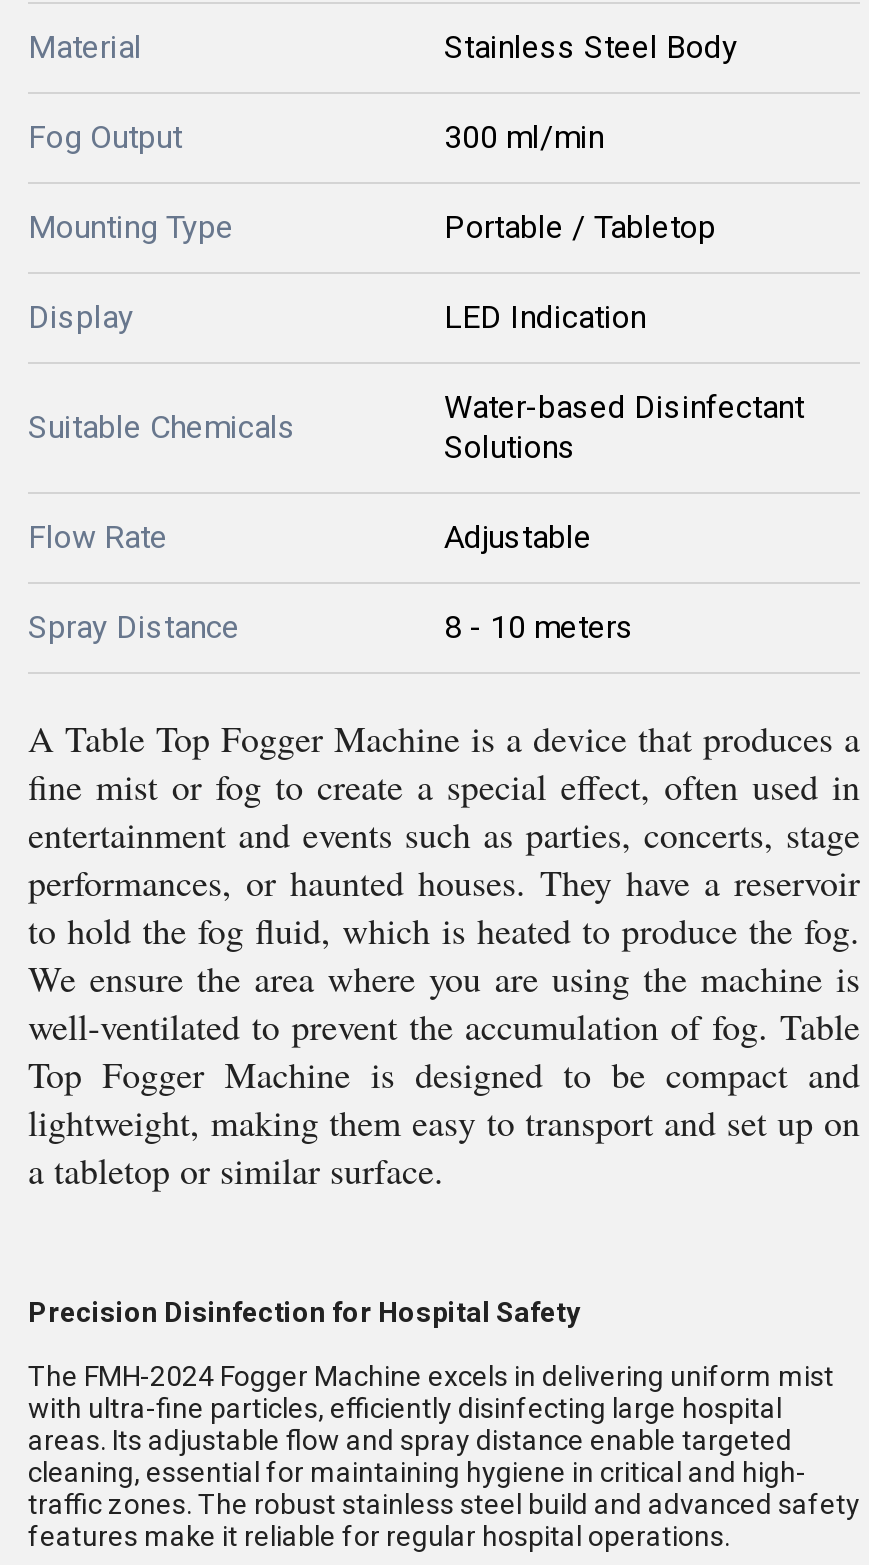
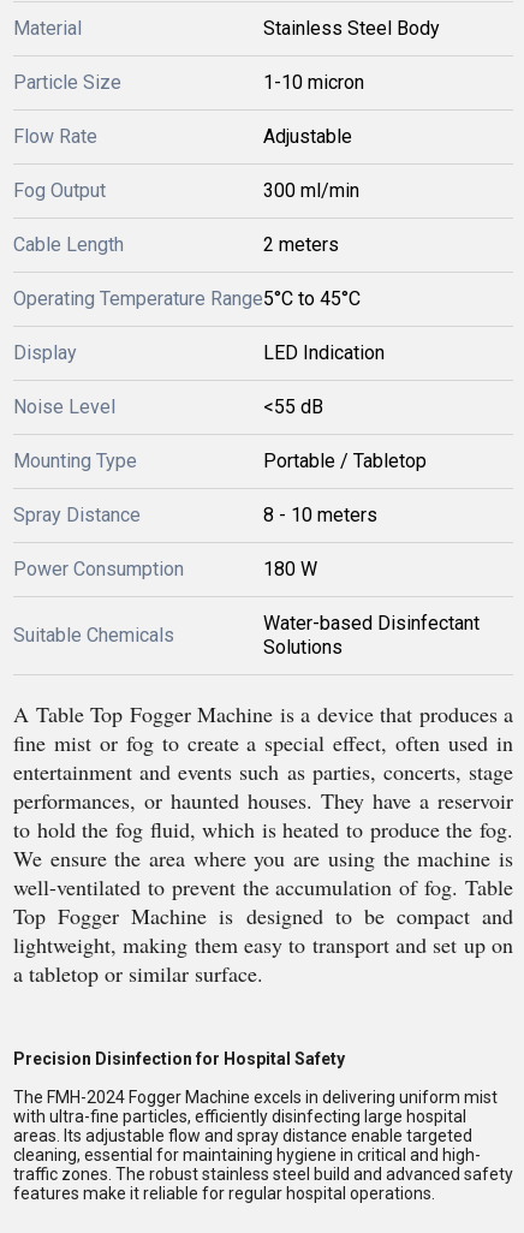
+ Particle Size
+ 1-10 micron

+ Cable Length
+ 2 meters
+ Operating Temperature Range5°C to 45°C

moved down: Mounting Type | Portable / Tabletop

+ Noise Level
+ <55 dB
+ Power Consumption
+ 180 W

moved down: Suitable Chemicals | Water-based Disinfectant | Solutions

moved up: Flow Rate | Adjustable

moved up: Spray Distance | 8 - 10 meters
